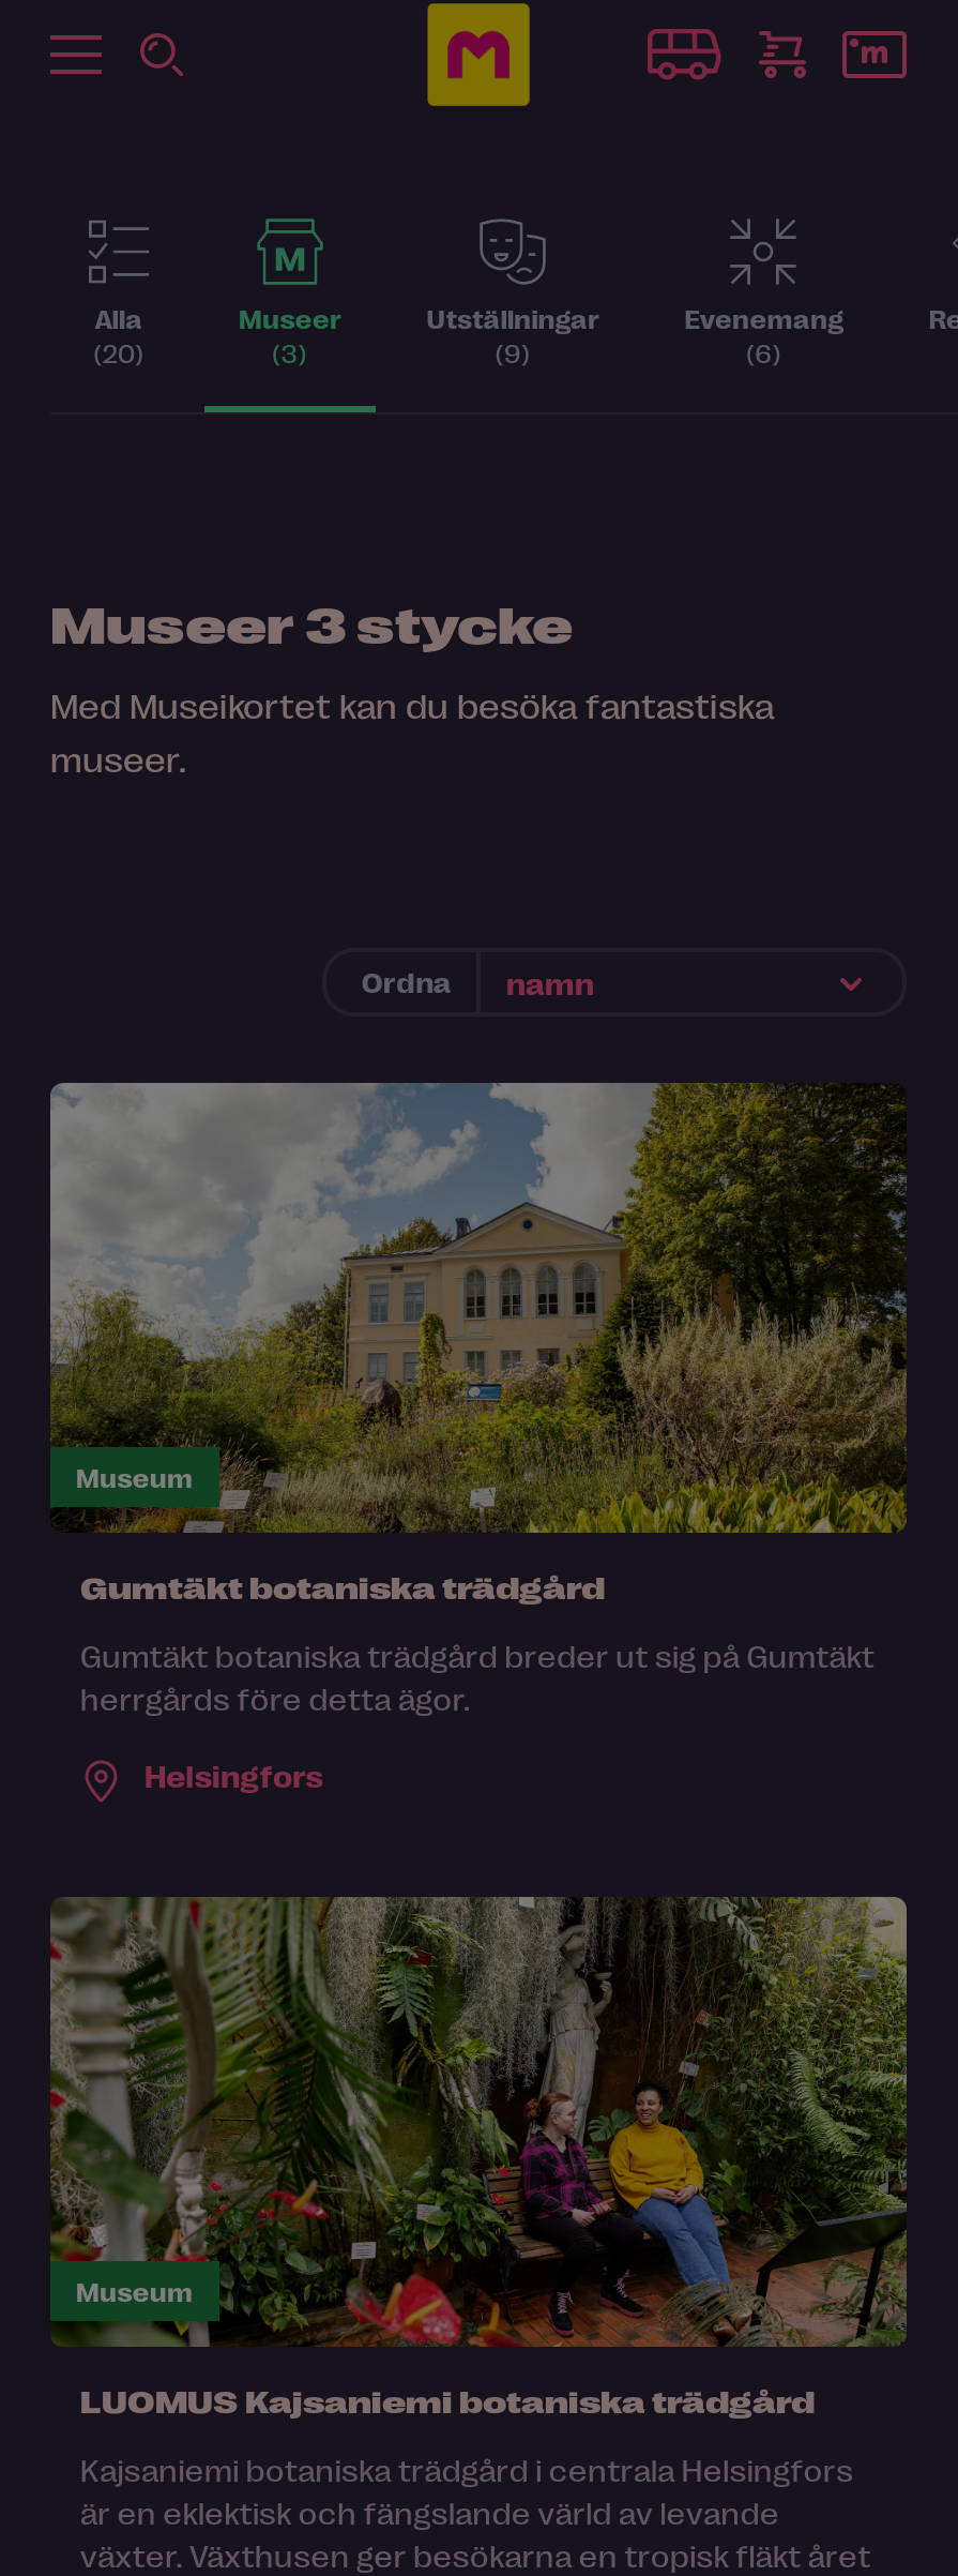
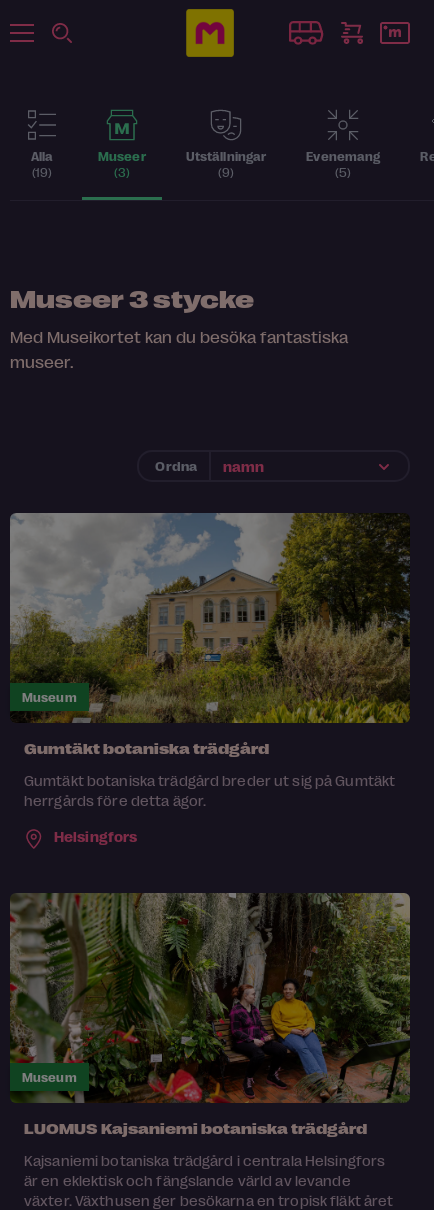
- (20)
+ (19)

- (6)
+ (5)
